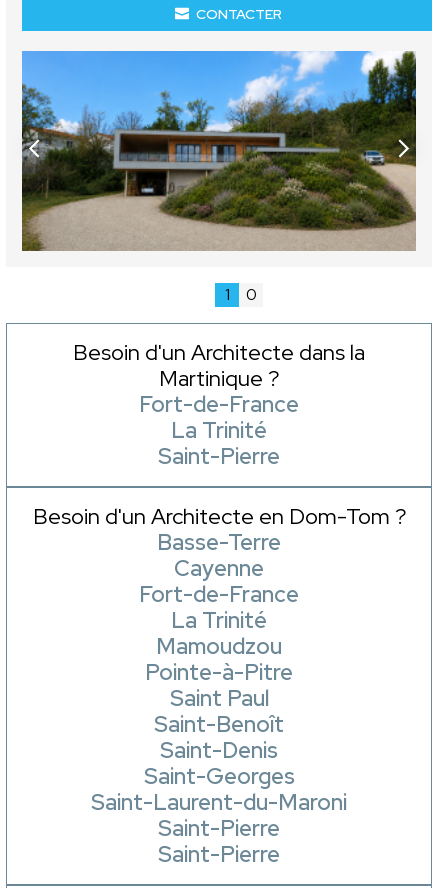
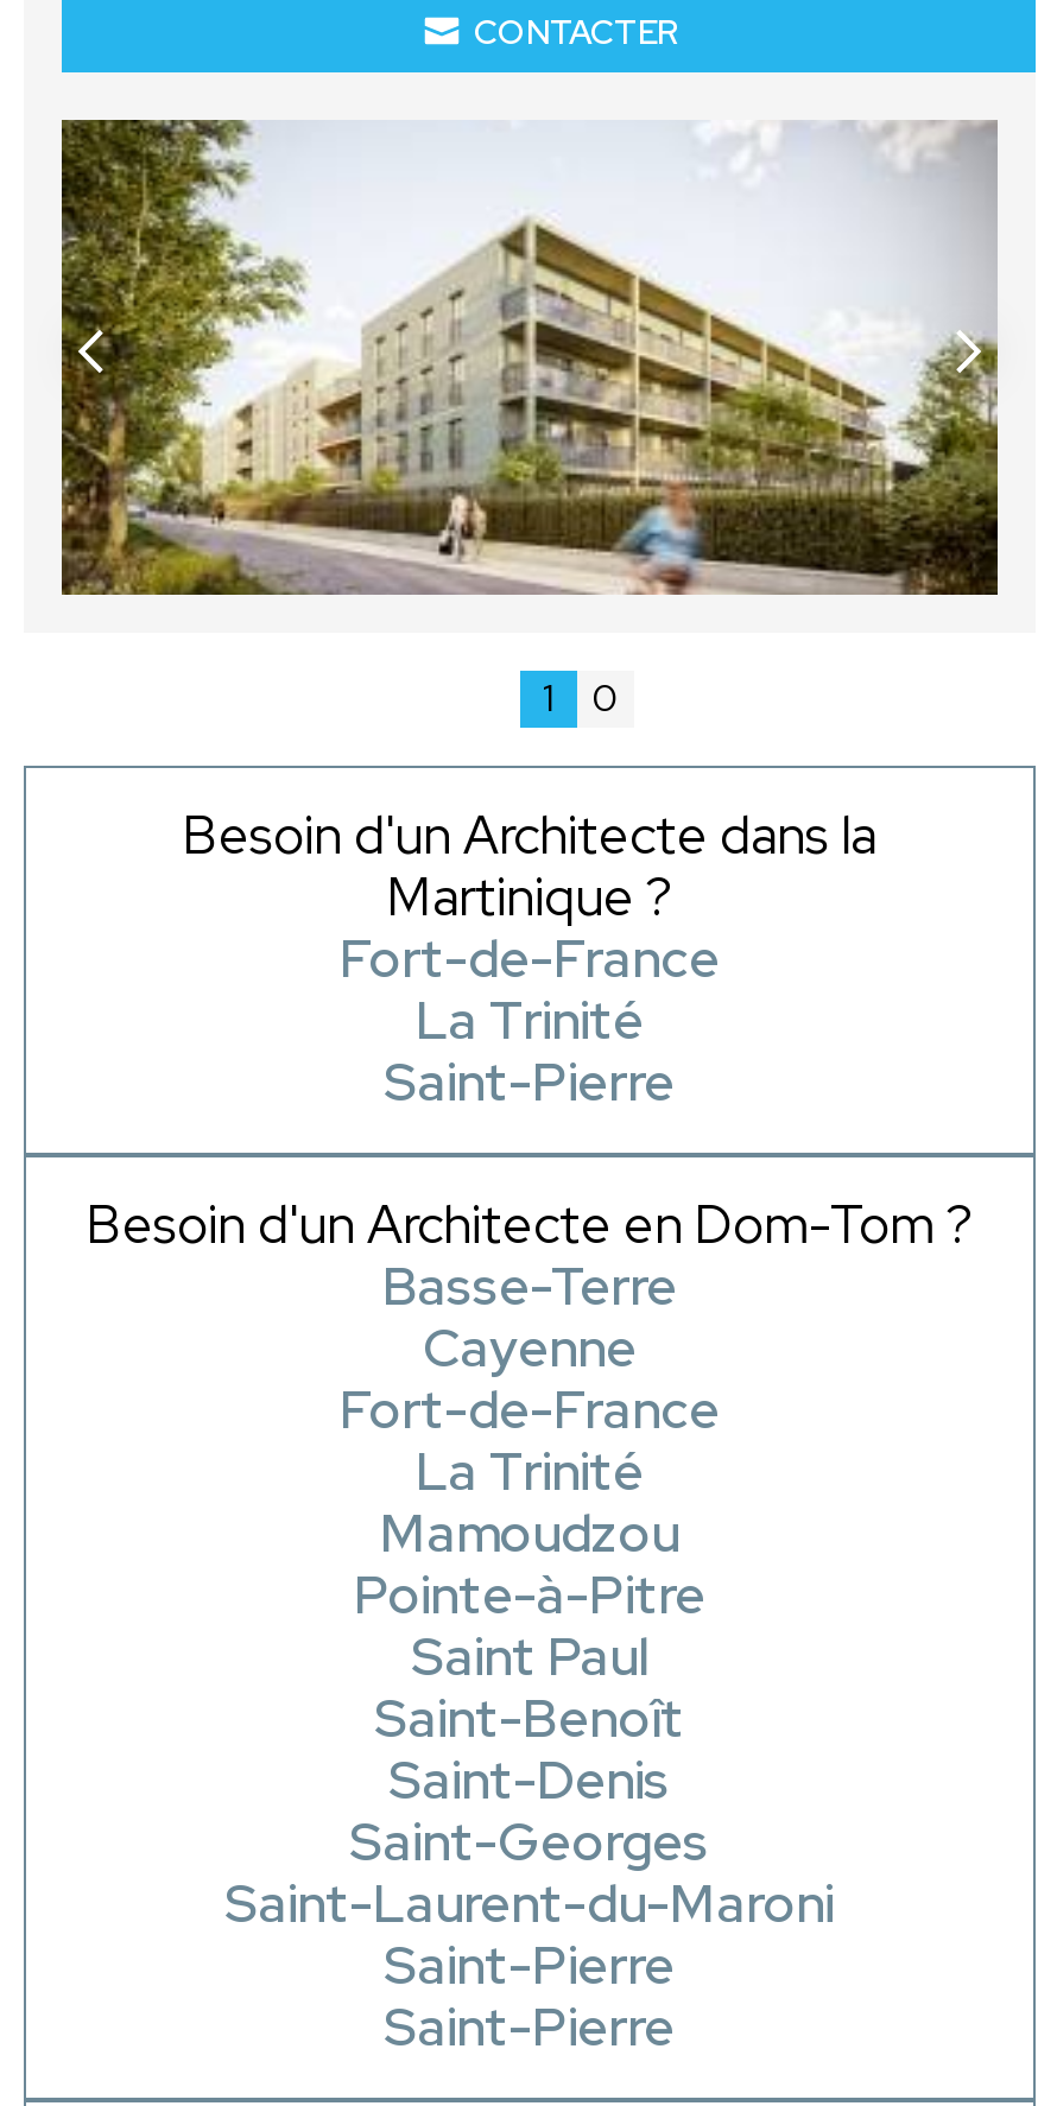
- [image]
+ [image]
